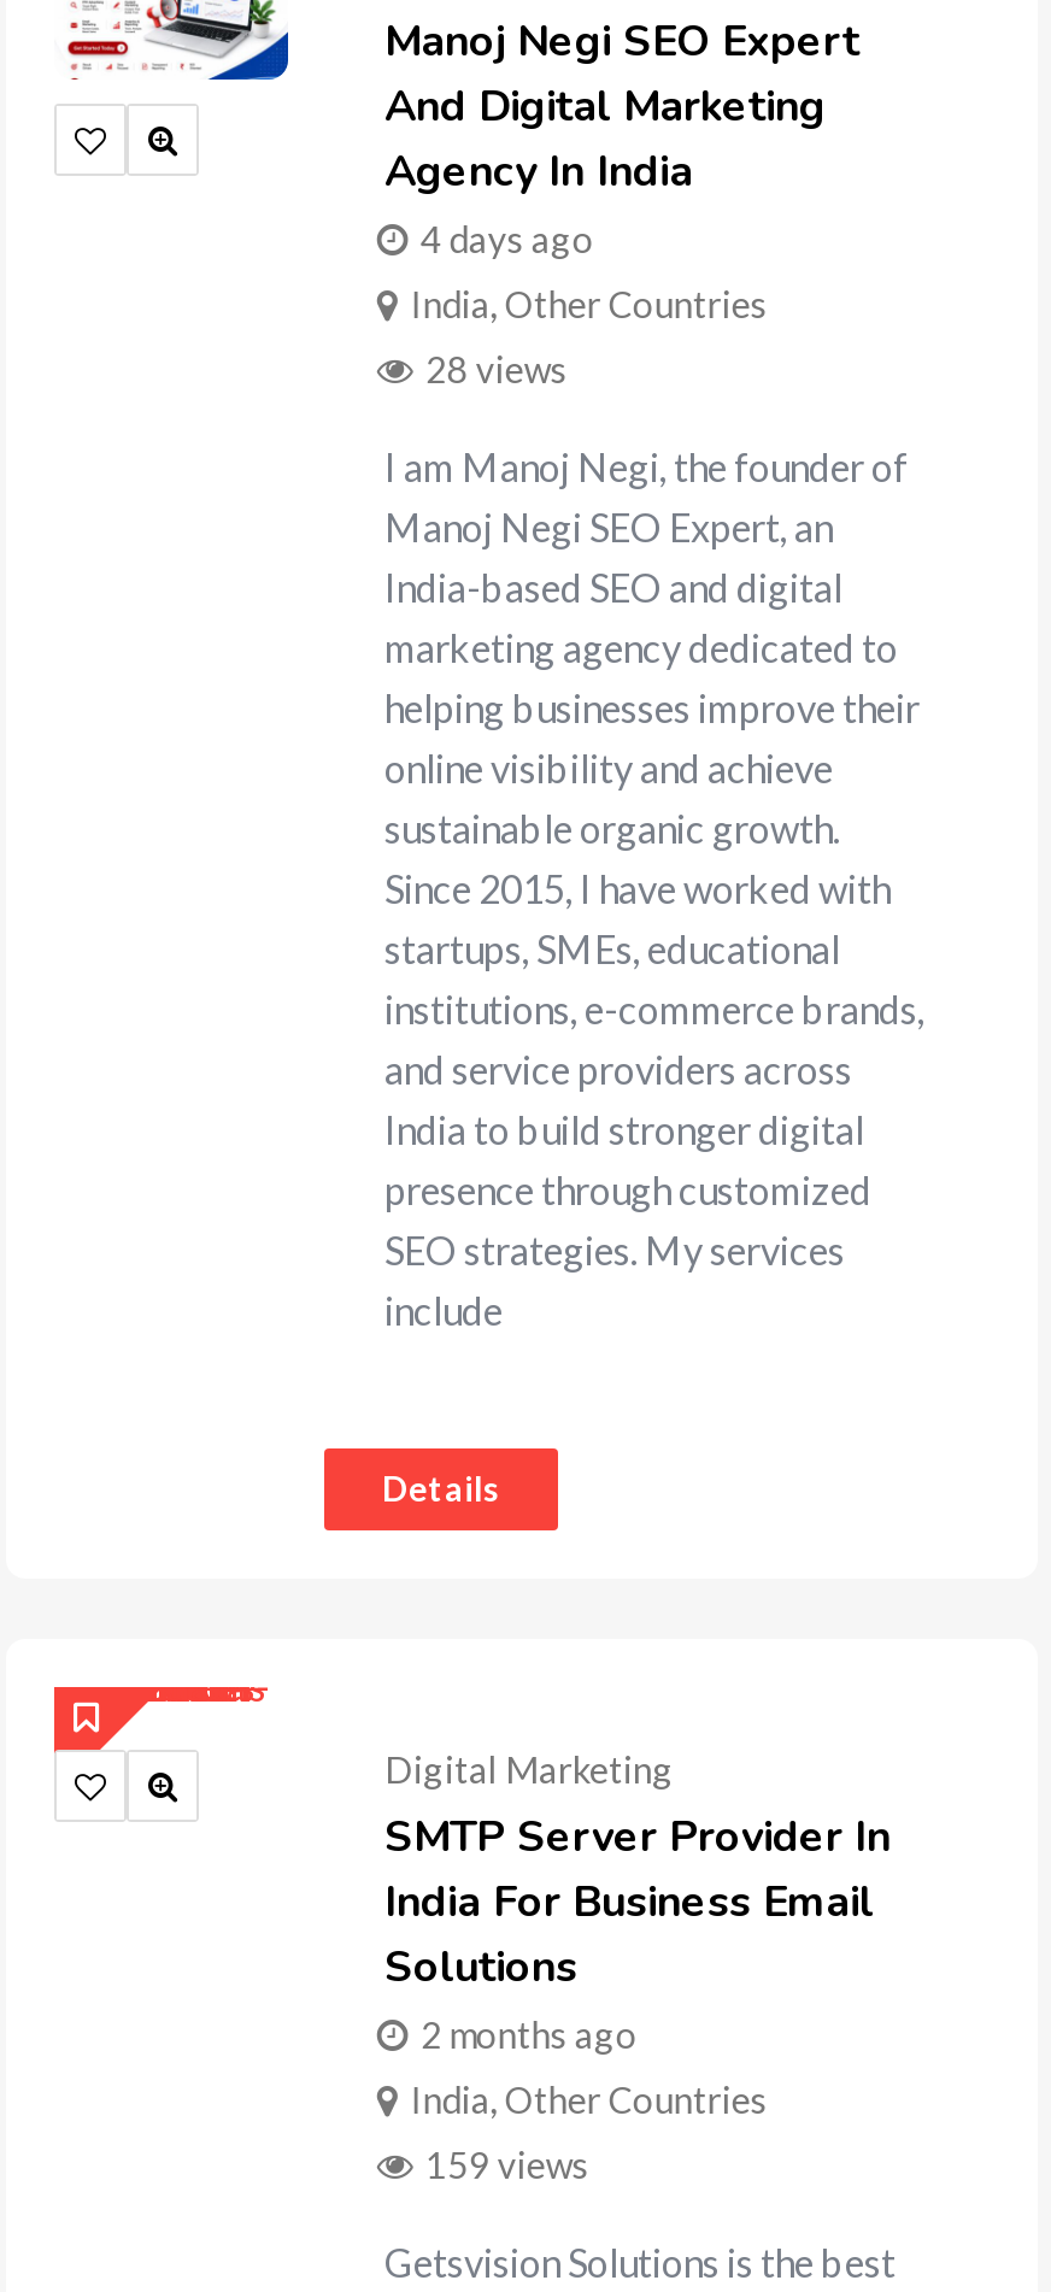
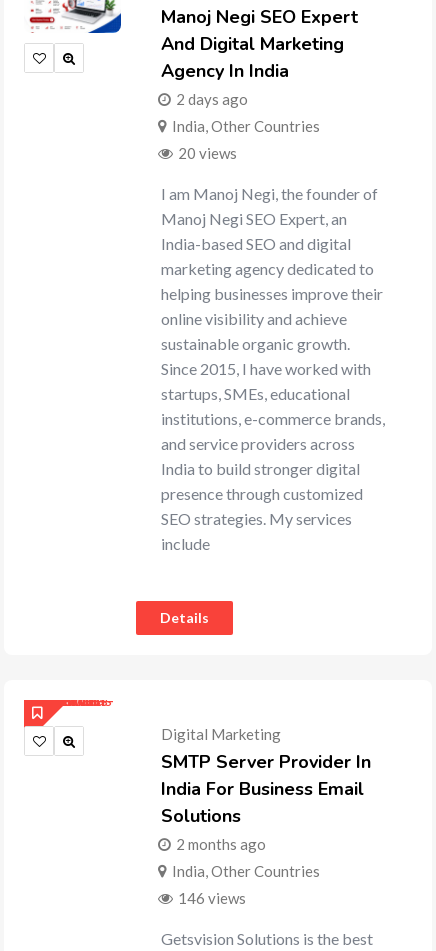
- 4 days ago
+ 2 days ago

- 28 views
+ 20 views

- 159 views
+ 146 views
